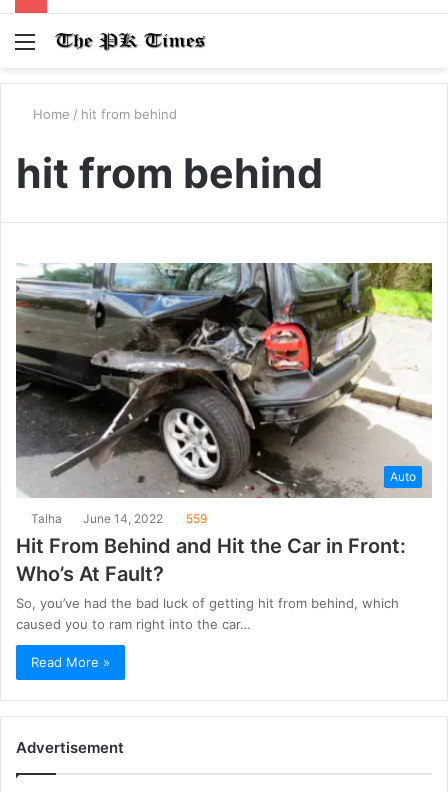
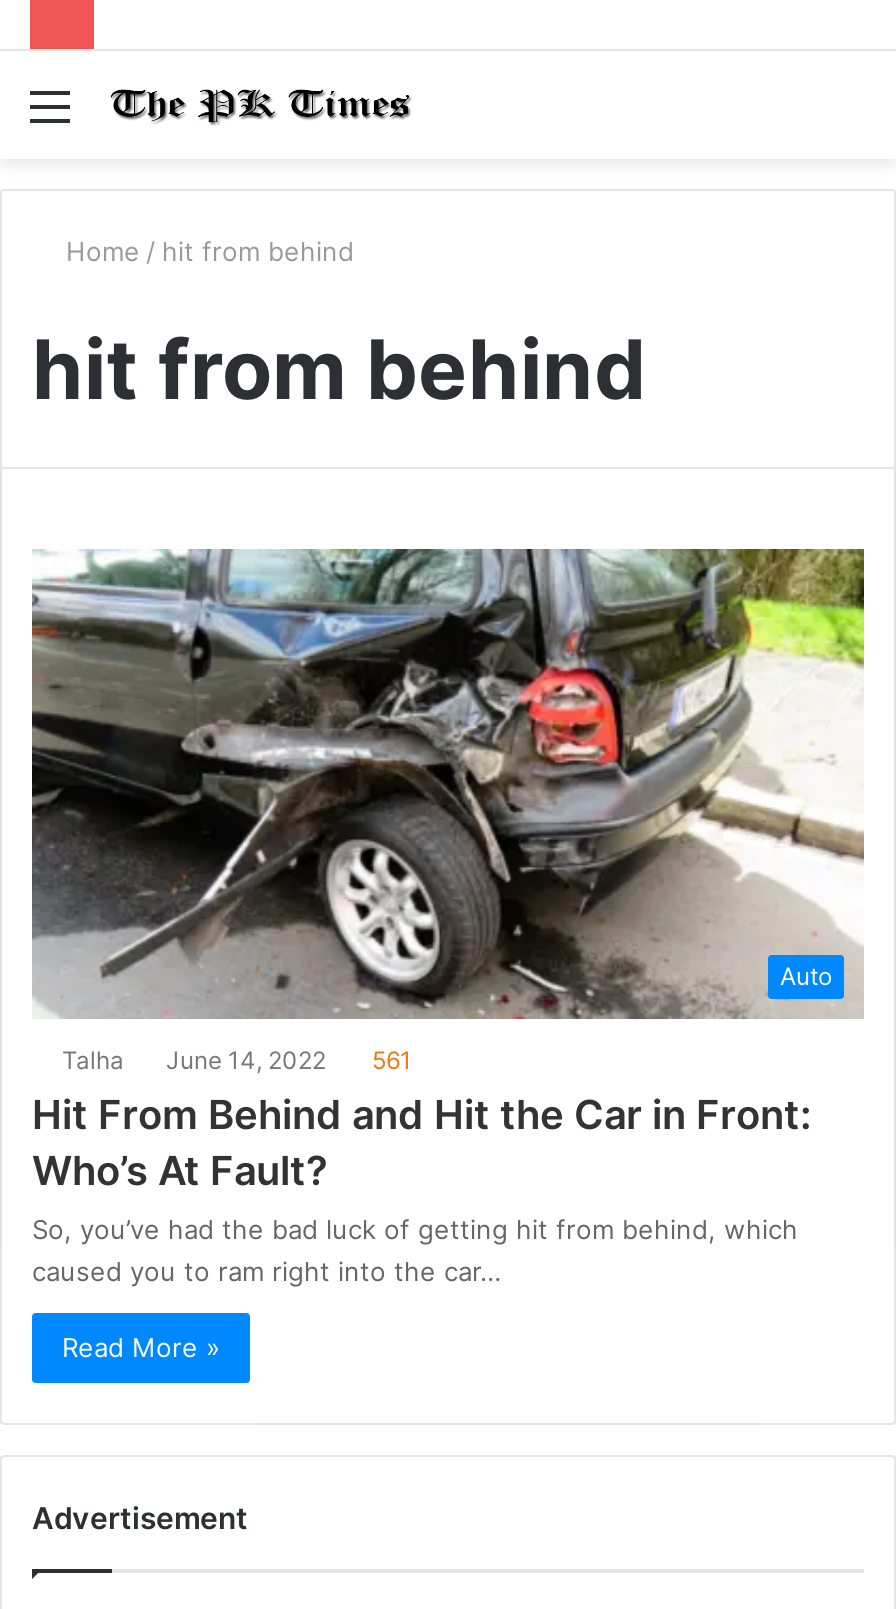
- Talha June 14, 2022 559
+ Talha June 14, 2022 561
